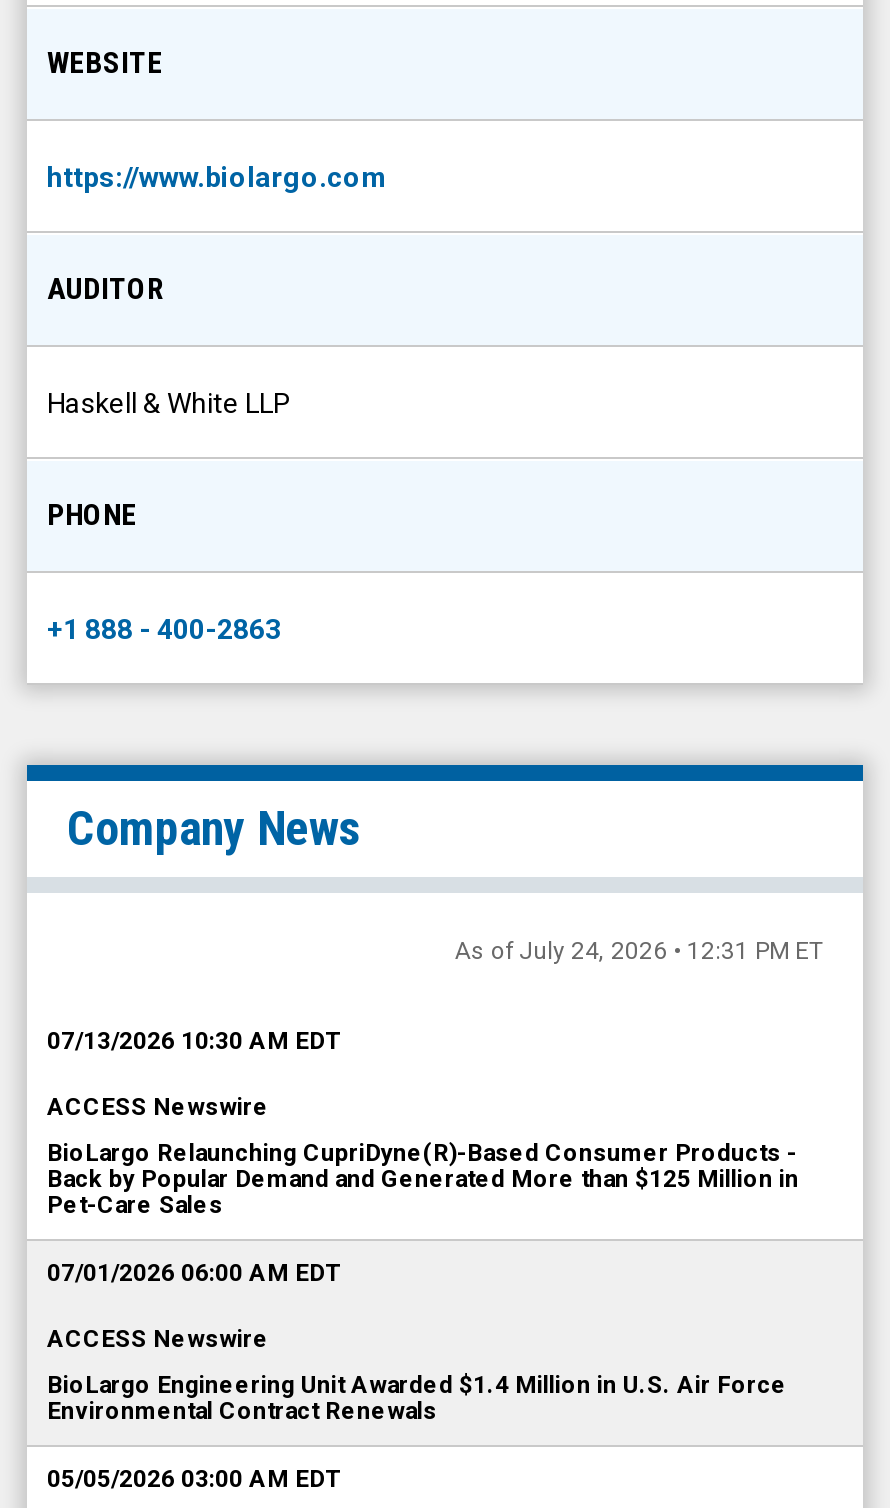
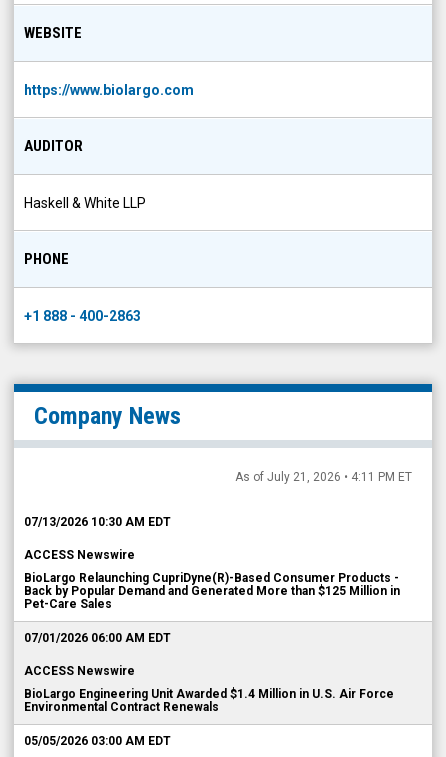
- As of July 24, 2026 • 12:31 PM ET
+ As of July 21, 2026 • 4:11 PM ET
